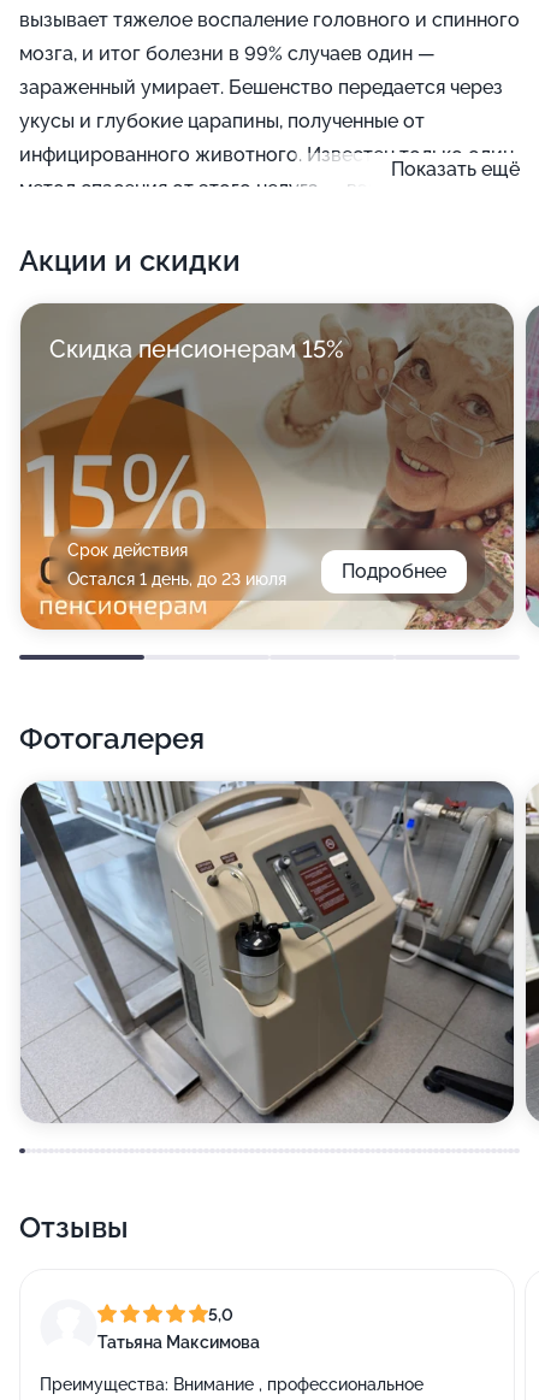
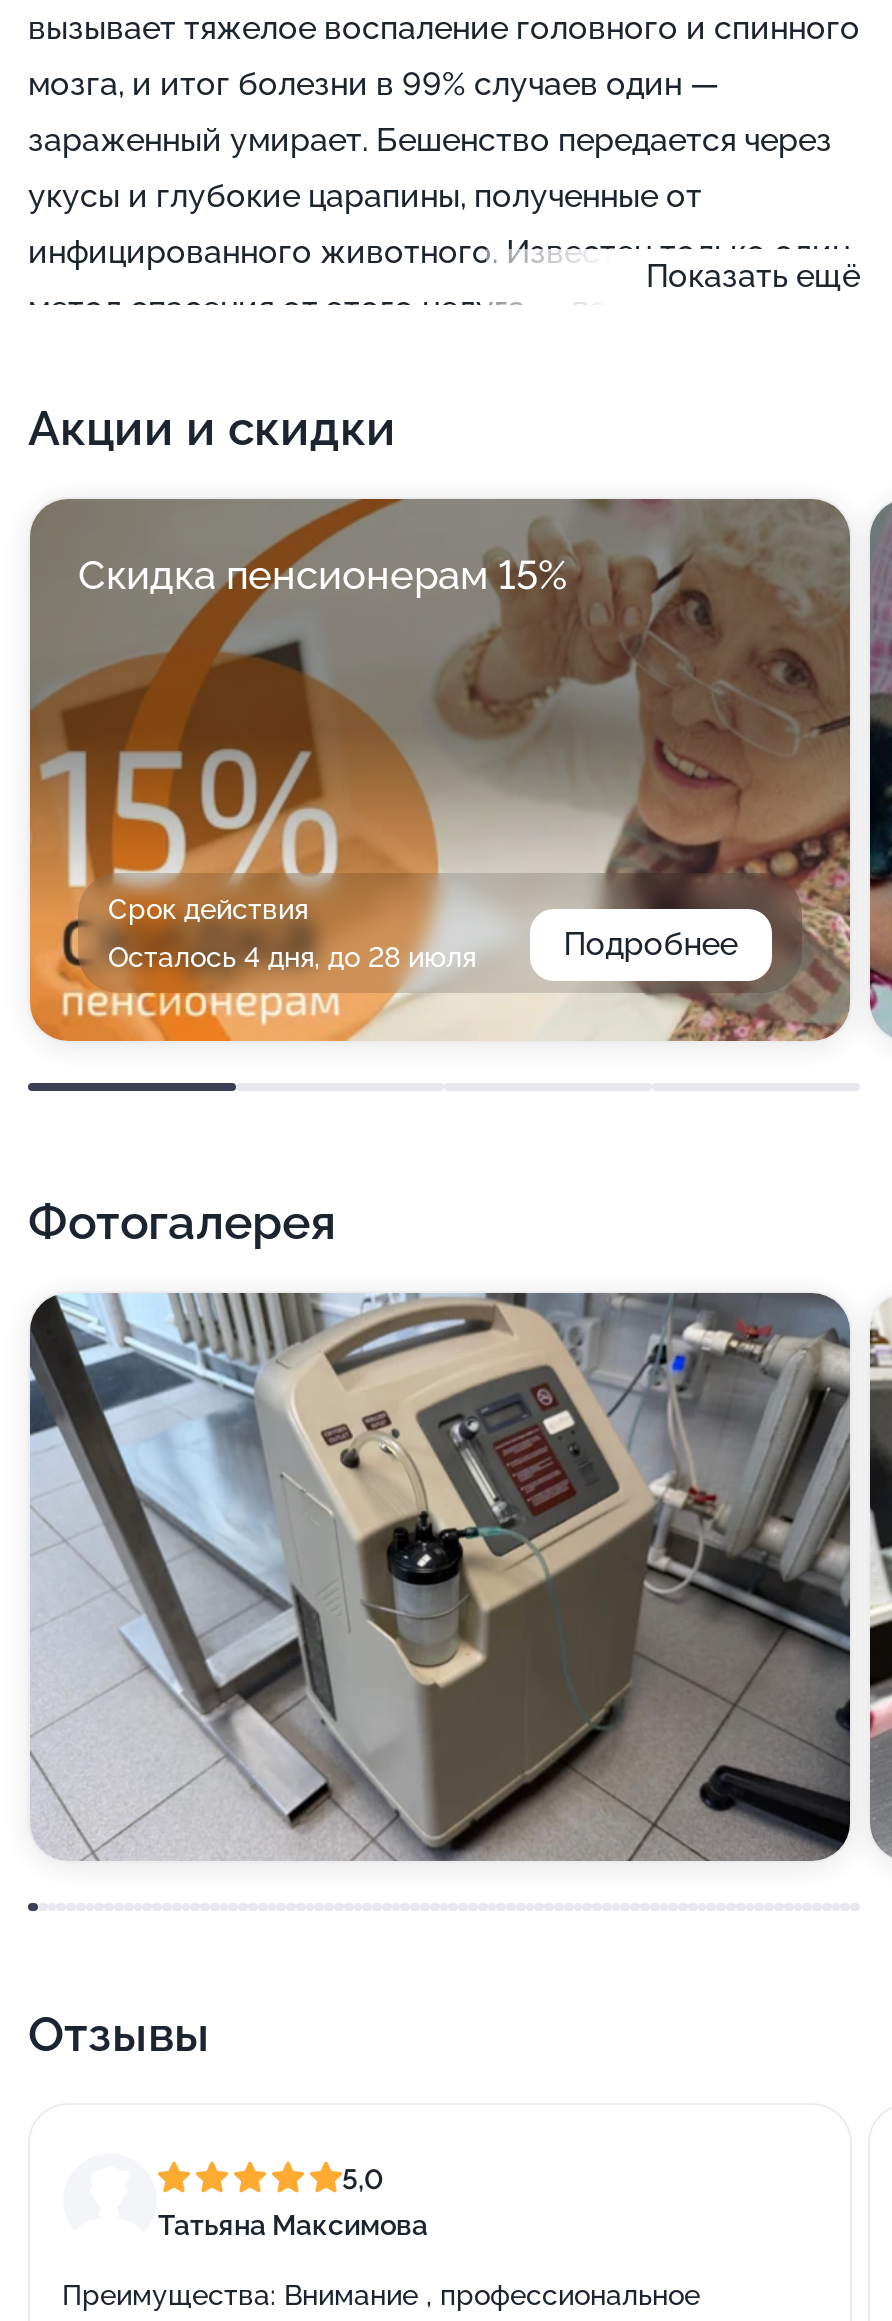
- Остался 1 день, до 23 июля
+ Осталось 4 дня, до 28 июля
